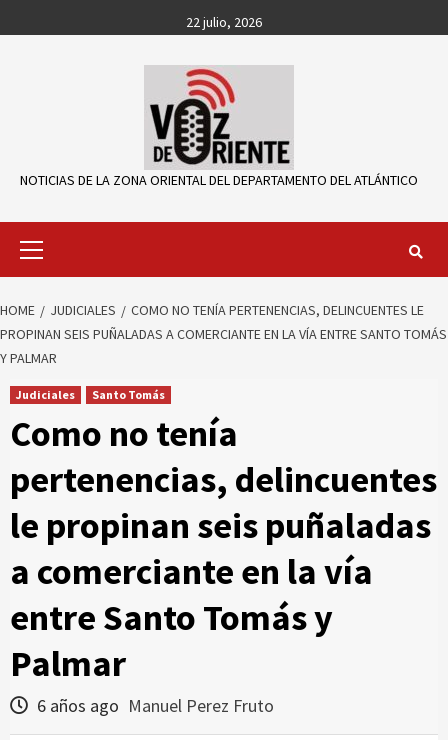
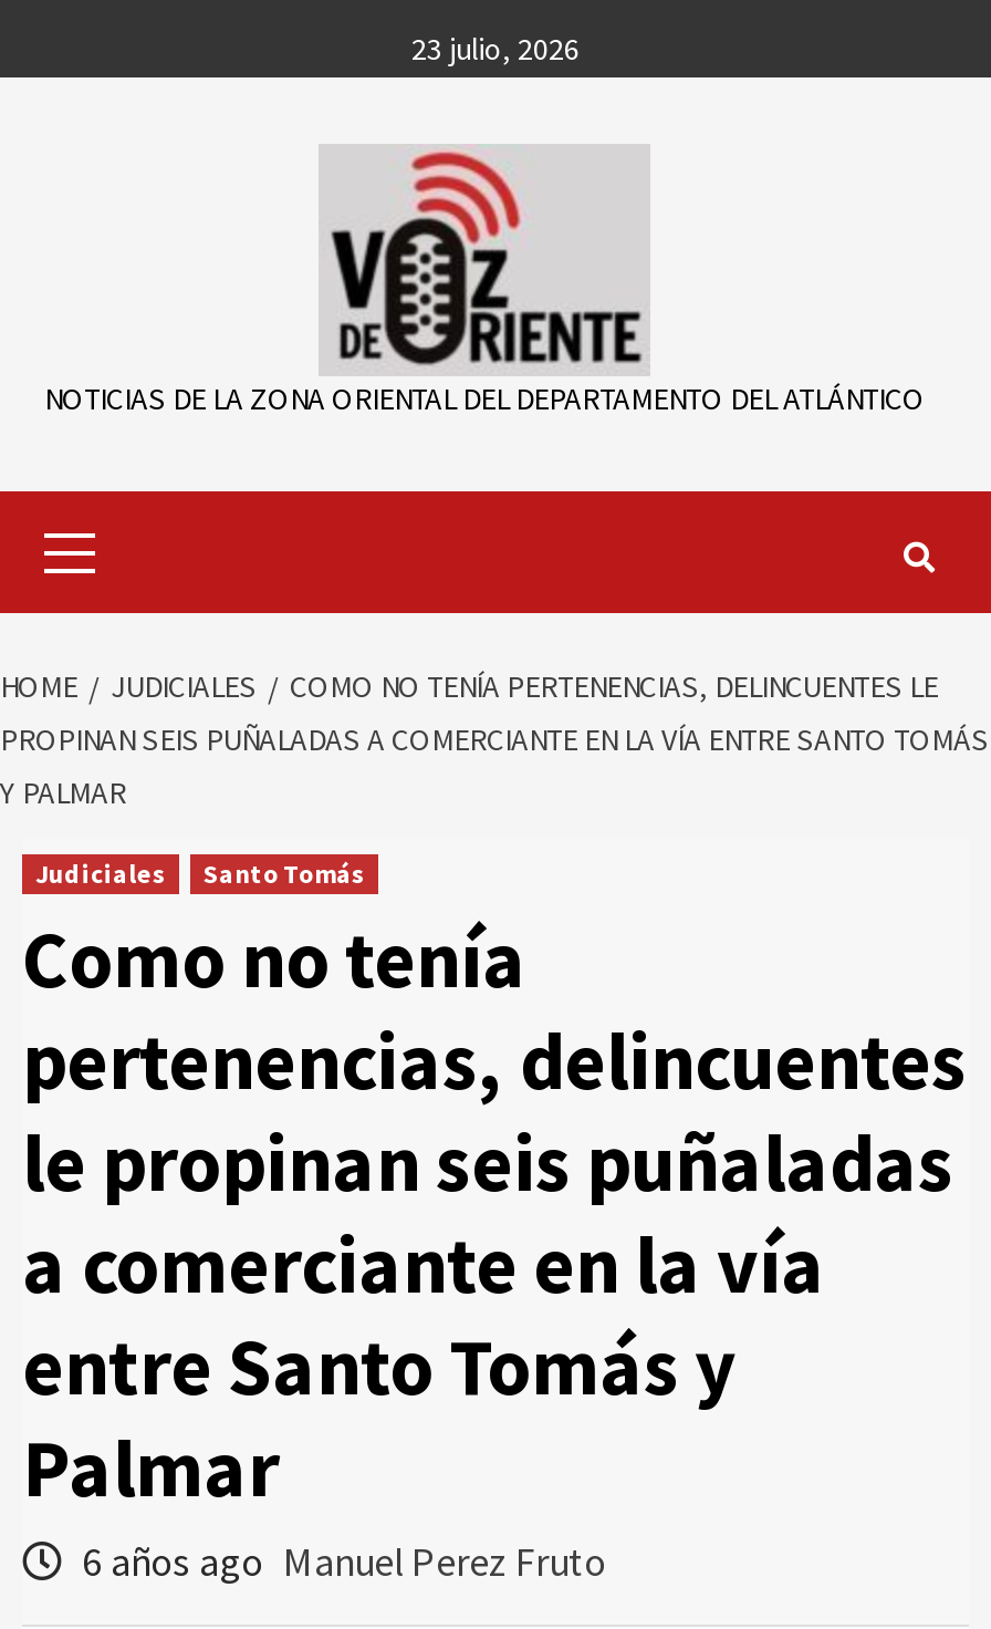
- 22 julio, 2026
+ 23 julio, 2026
